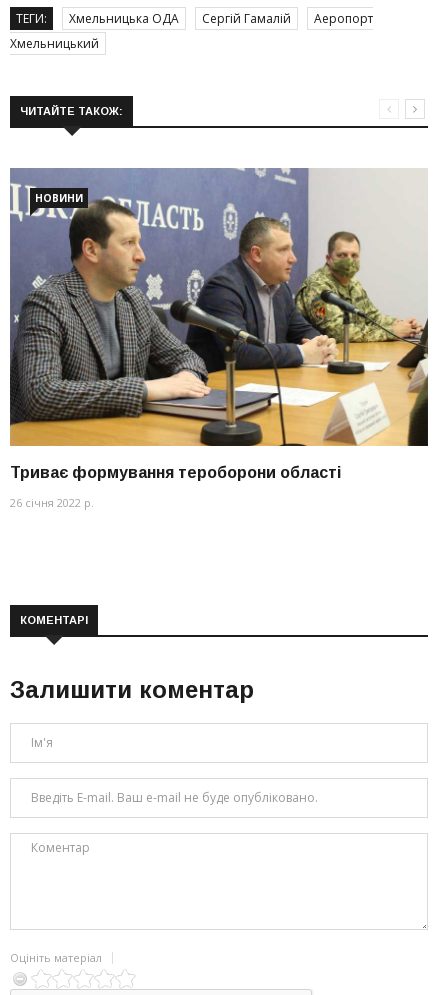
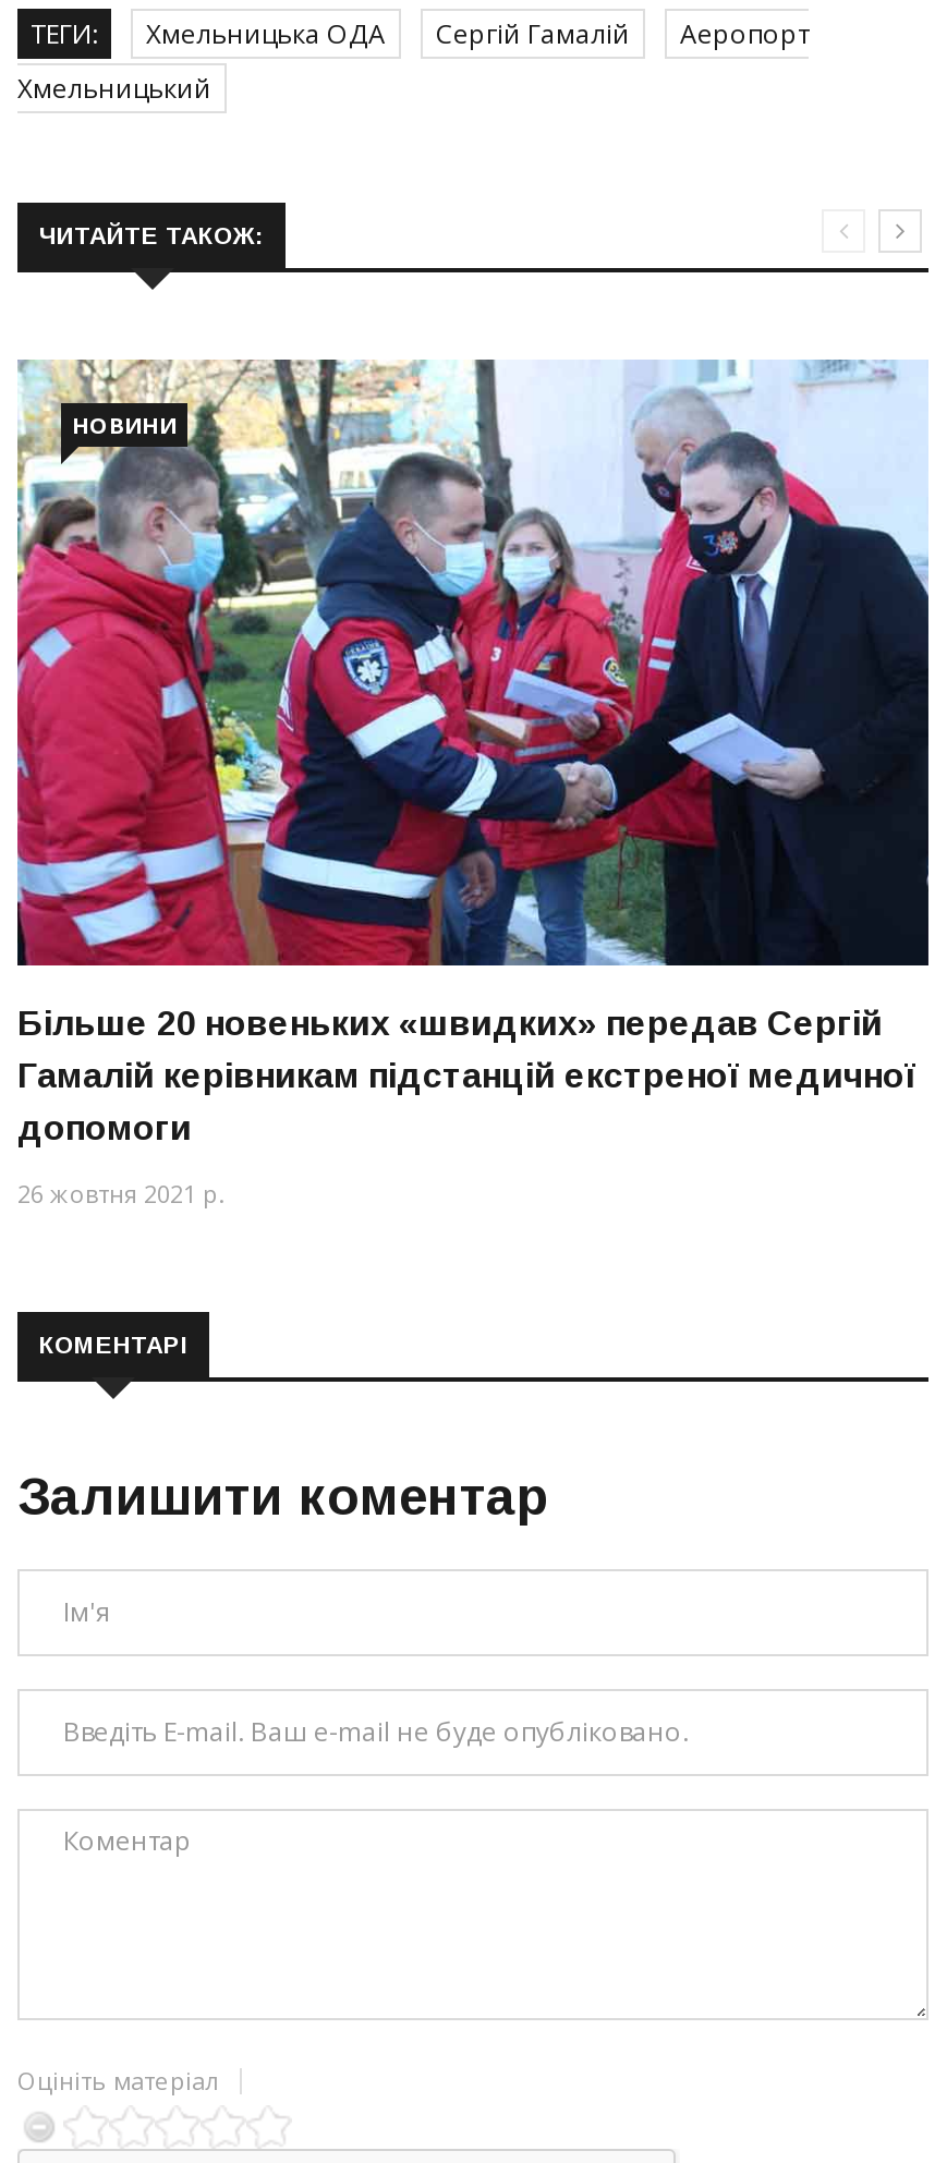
- [image]
- Триває формування тероборони області
+ [image]
+ Більше 20 новеньких «швидких» передав Сергій
+ Гамалій керівникам підстанцій екстреної медичної
+ допомоги

- 26 січня 2022 р.
+ 26 жовтня 2021 р.
